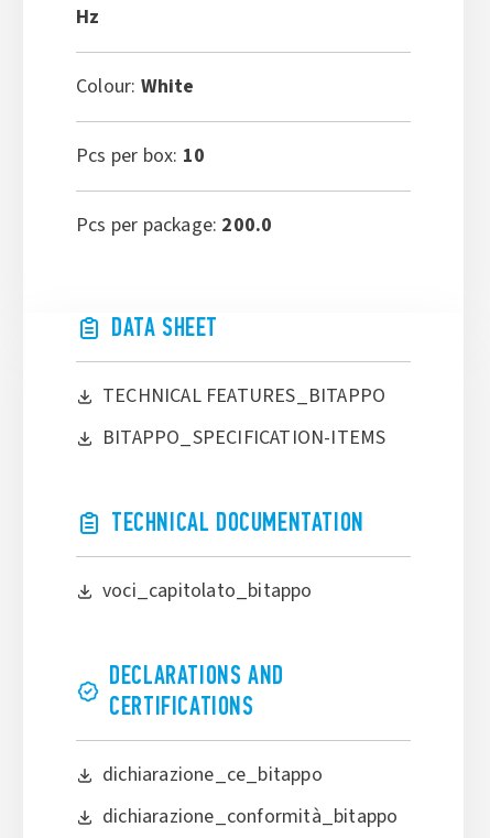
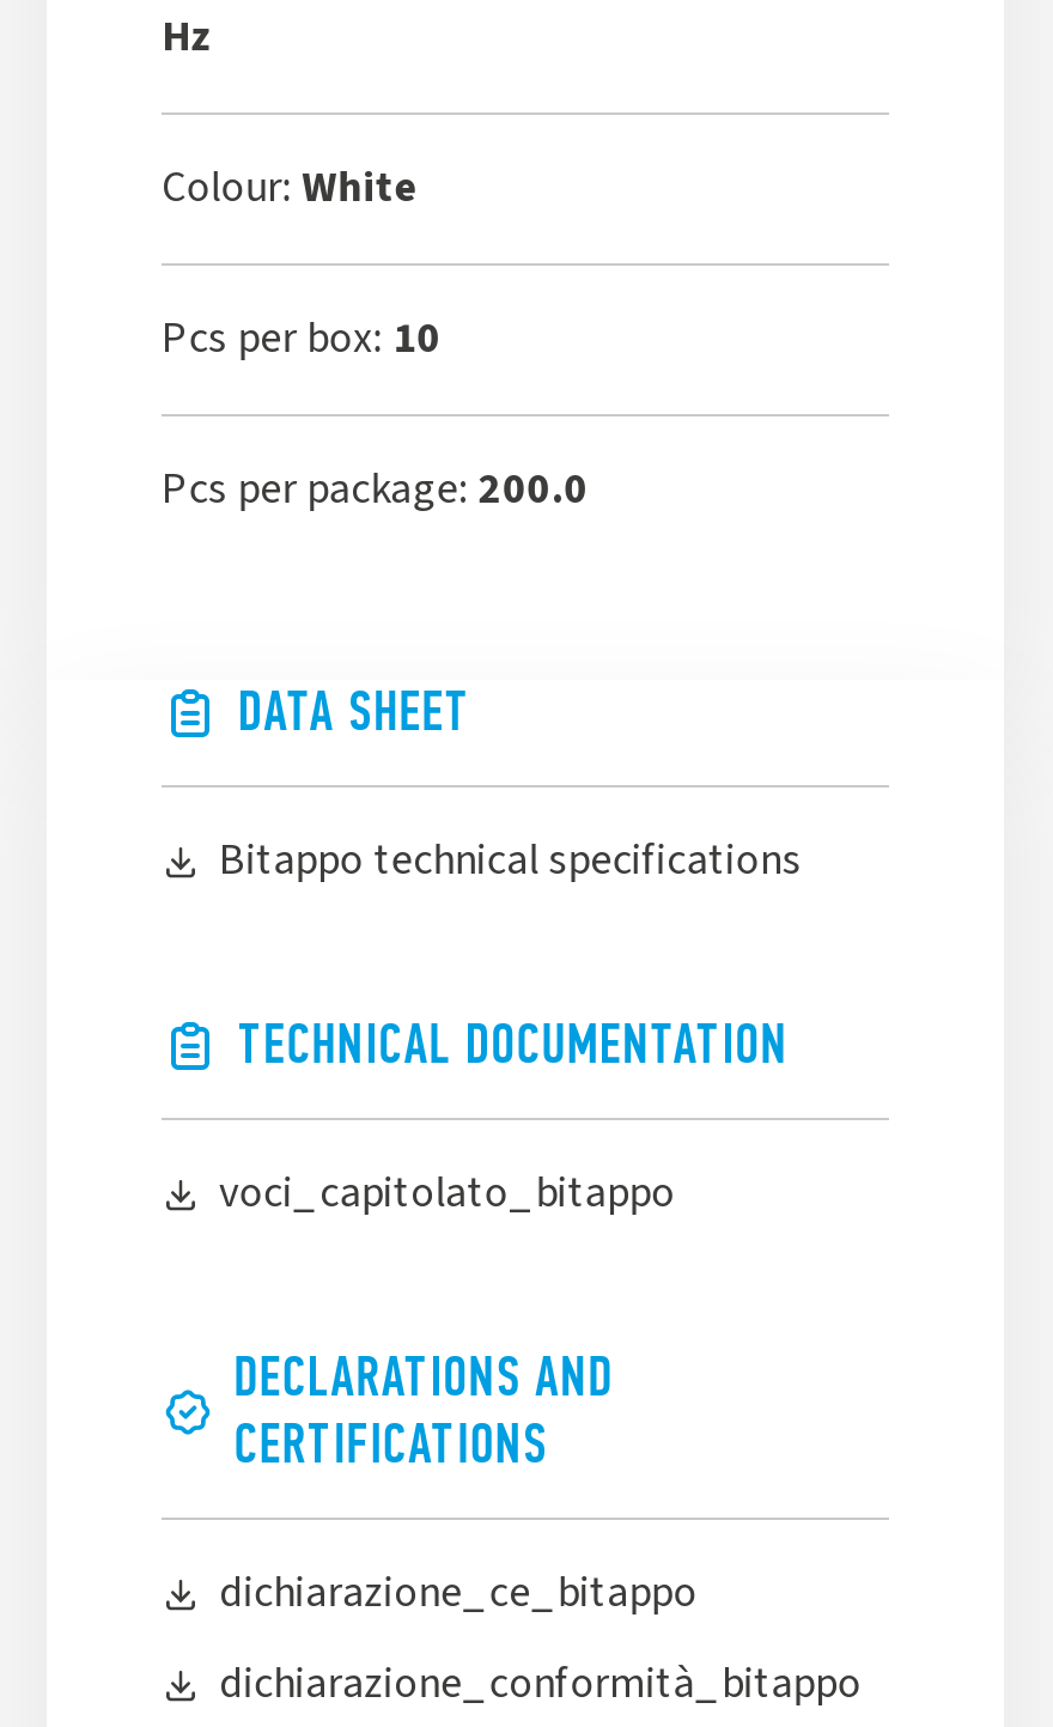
- TECHNICAL FEATURES_BITAPPO
- BITAPPO_SPECIFICATION-ITEMS
+ Bitappo technical specifications
